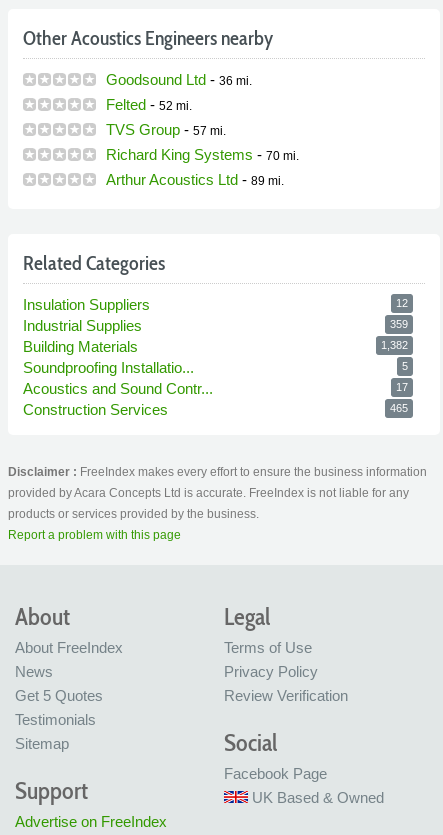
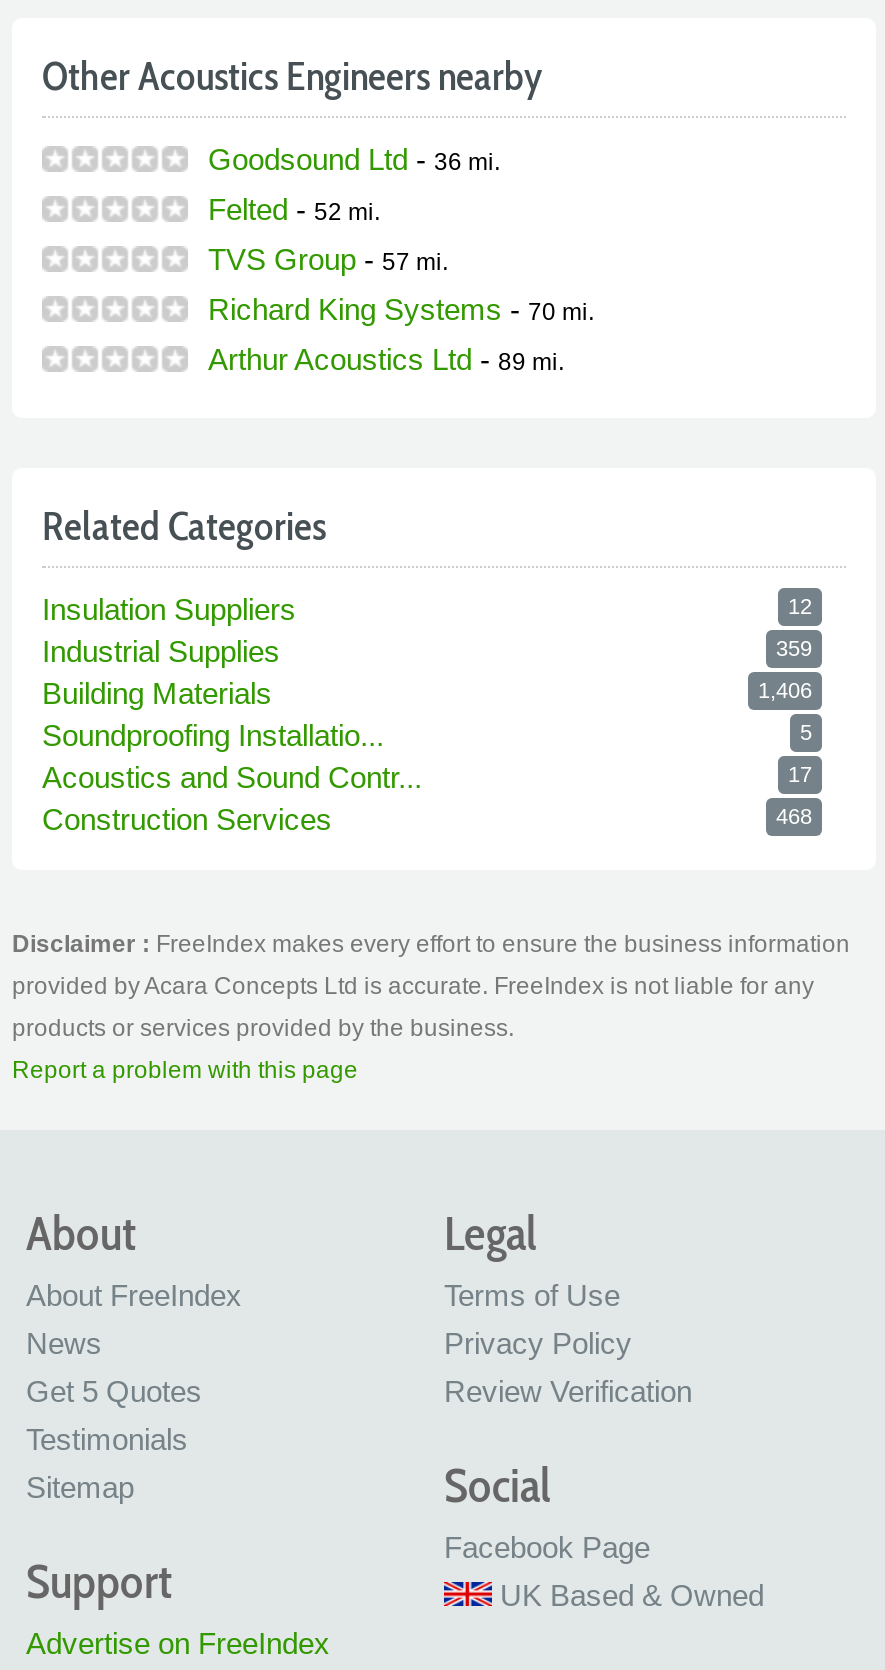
- 1,382
+ 1,406

- 465
+ 468
